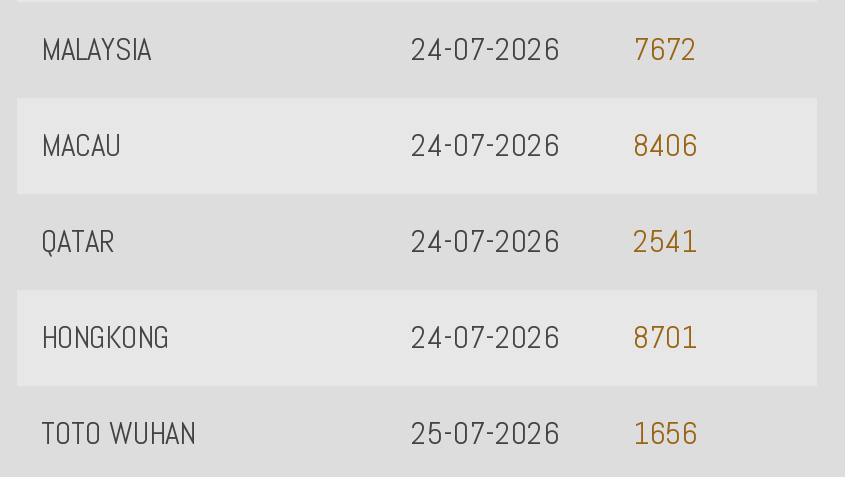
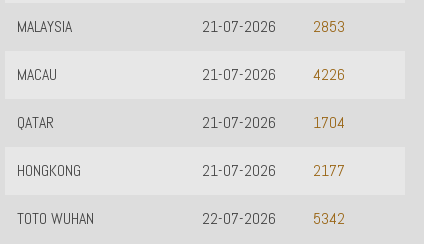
- 24-07-2026
+ 21-07-2026

- 7672
+ 2853

- 24-07-2026
+ 21-07-2026

- 8406
+ 4226

- 24-07-2026
+ 21-07-2026

- 2541
+ 1704

- 24-07-2026
+ 21-07-2026

- 8701
+ 2177

- 25-07-2026
+ 22-07-2026

- 1656
+ 5342
